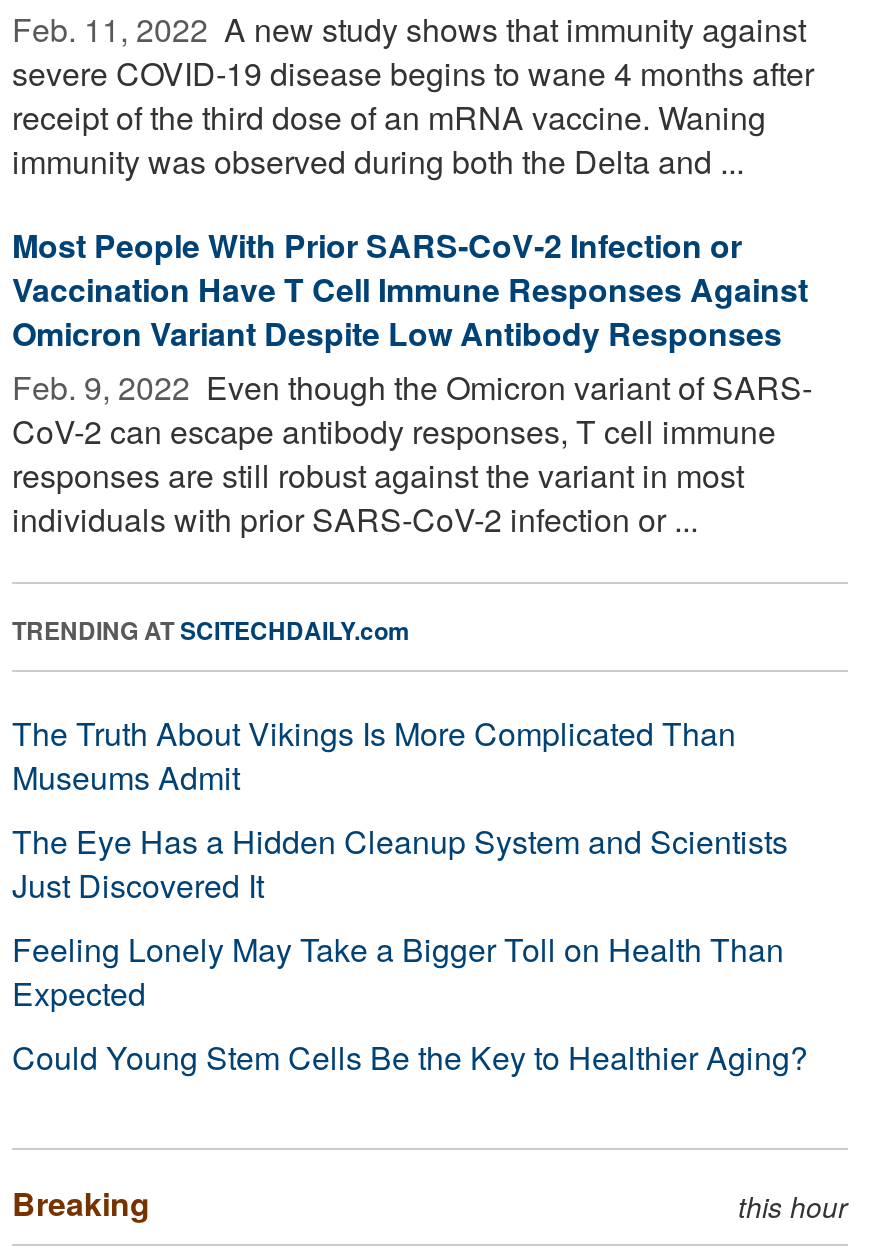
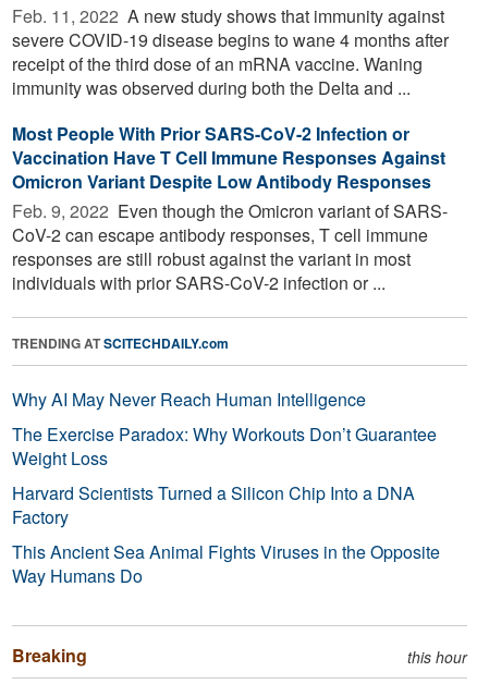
- The Truth About Vikings Is More Complicated Than
- Museums Admit
- The Eye Has a Hidden Cleanup System and Scientists
- Just Discovered It
- Feeling Lonely May Take a Bigger Toll on Health Than
- Expected
- Could Young Stem Cells Be the Key to Healthier Aging?
+ Why AI May Never Reach Human Intelligence
+ The Exercise Paradox: Why Workouts Don’t Guarantee
+ Weight Loss
+ Harvard Scientists Turned a Silicon Chip Into a DNA
+ Factory
+ This Ancient Sea Animal Fights Viruses in the Opposite
+ Way Humans Do
